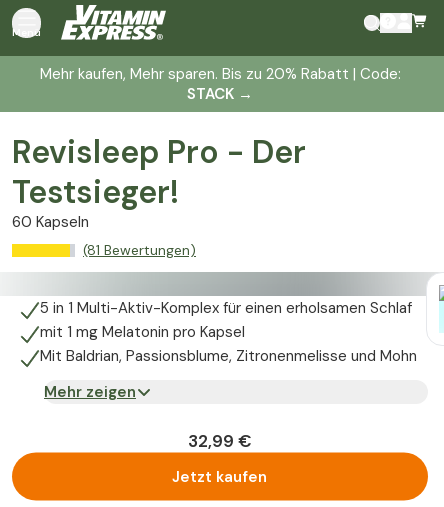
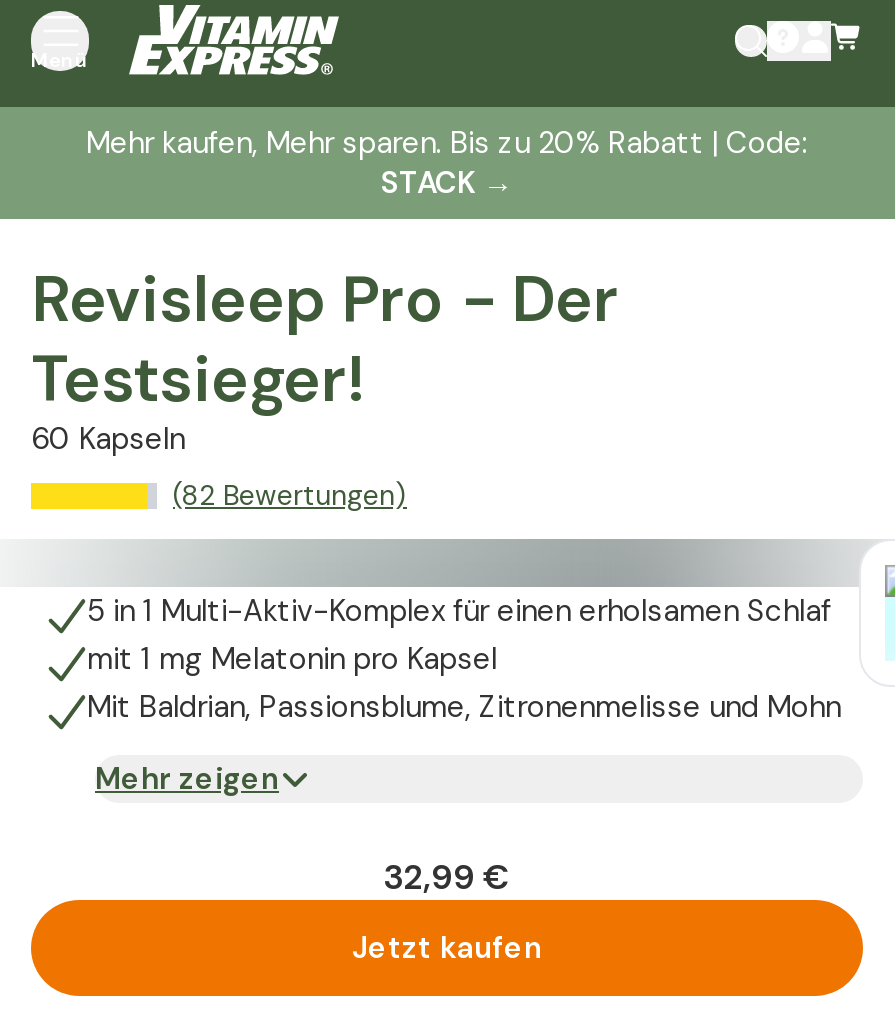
- (81 Bewertungen)
+ (82 Bewertungen)
